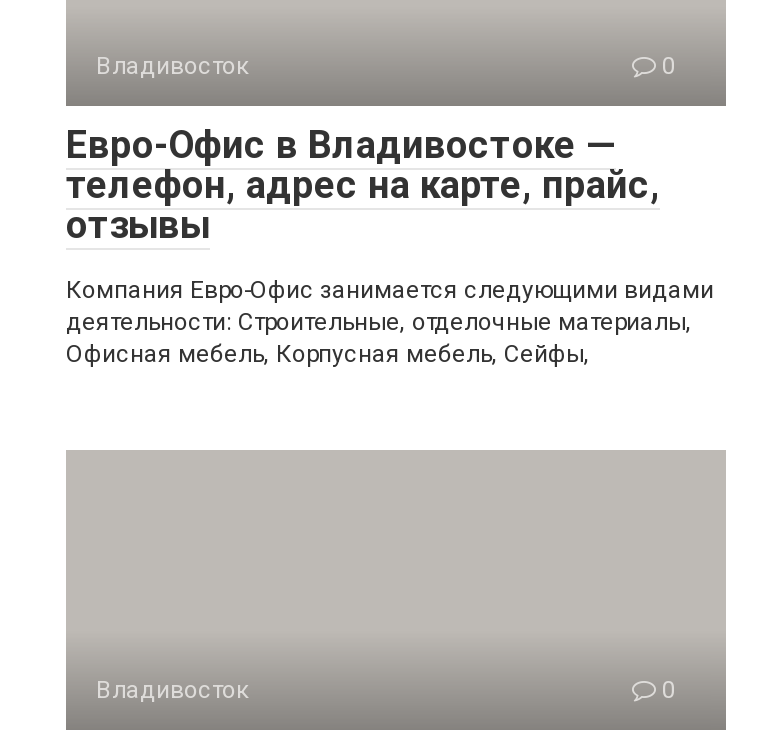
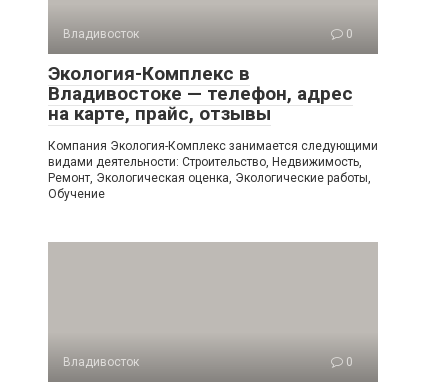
- Евро-Офис в Владивостоке —
- телефон, адрес на карте, прайс,
- отзывы
+ Экология-Комплекс в
+ Владивостоке — телефон, адрес
+ на карте, прайс, отзывы

- Компания Евро-Офис занимается следующими видами
- деятельности: Строительные, отделочные материалы,
- Офисная мебель, Корпусная мебель, Сейфы,
+ Компания Экология-Комплекс занимается следующими
+ видами деятельности: Строительство, Недвижимость,
+ Ремонт, Экологическая оценка, Экологические работы,
+ Обучение
